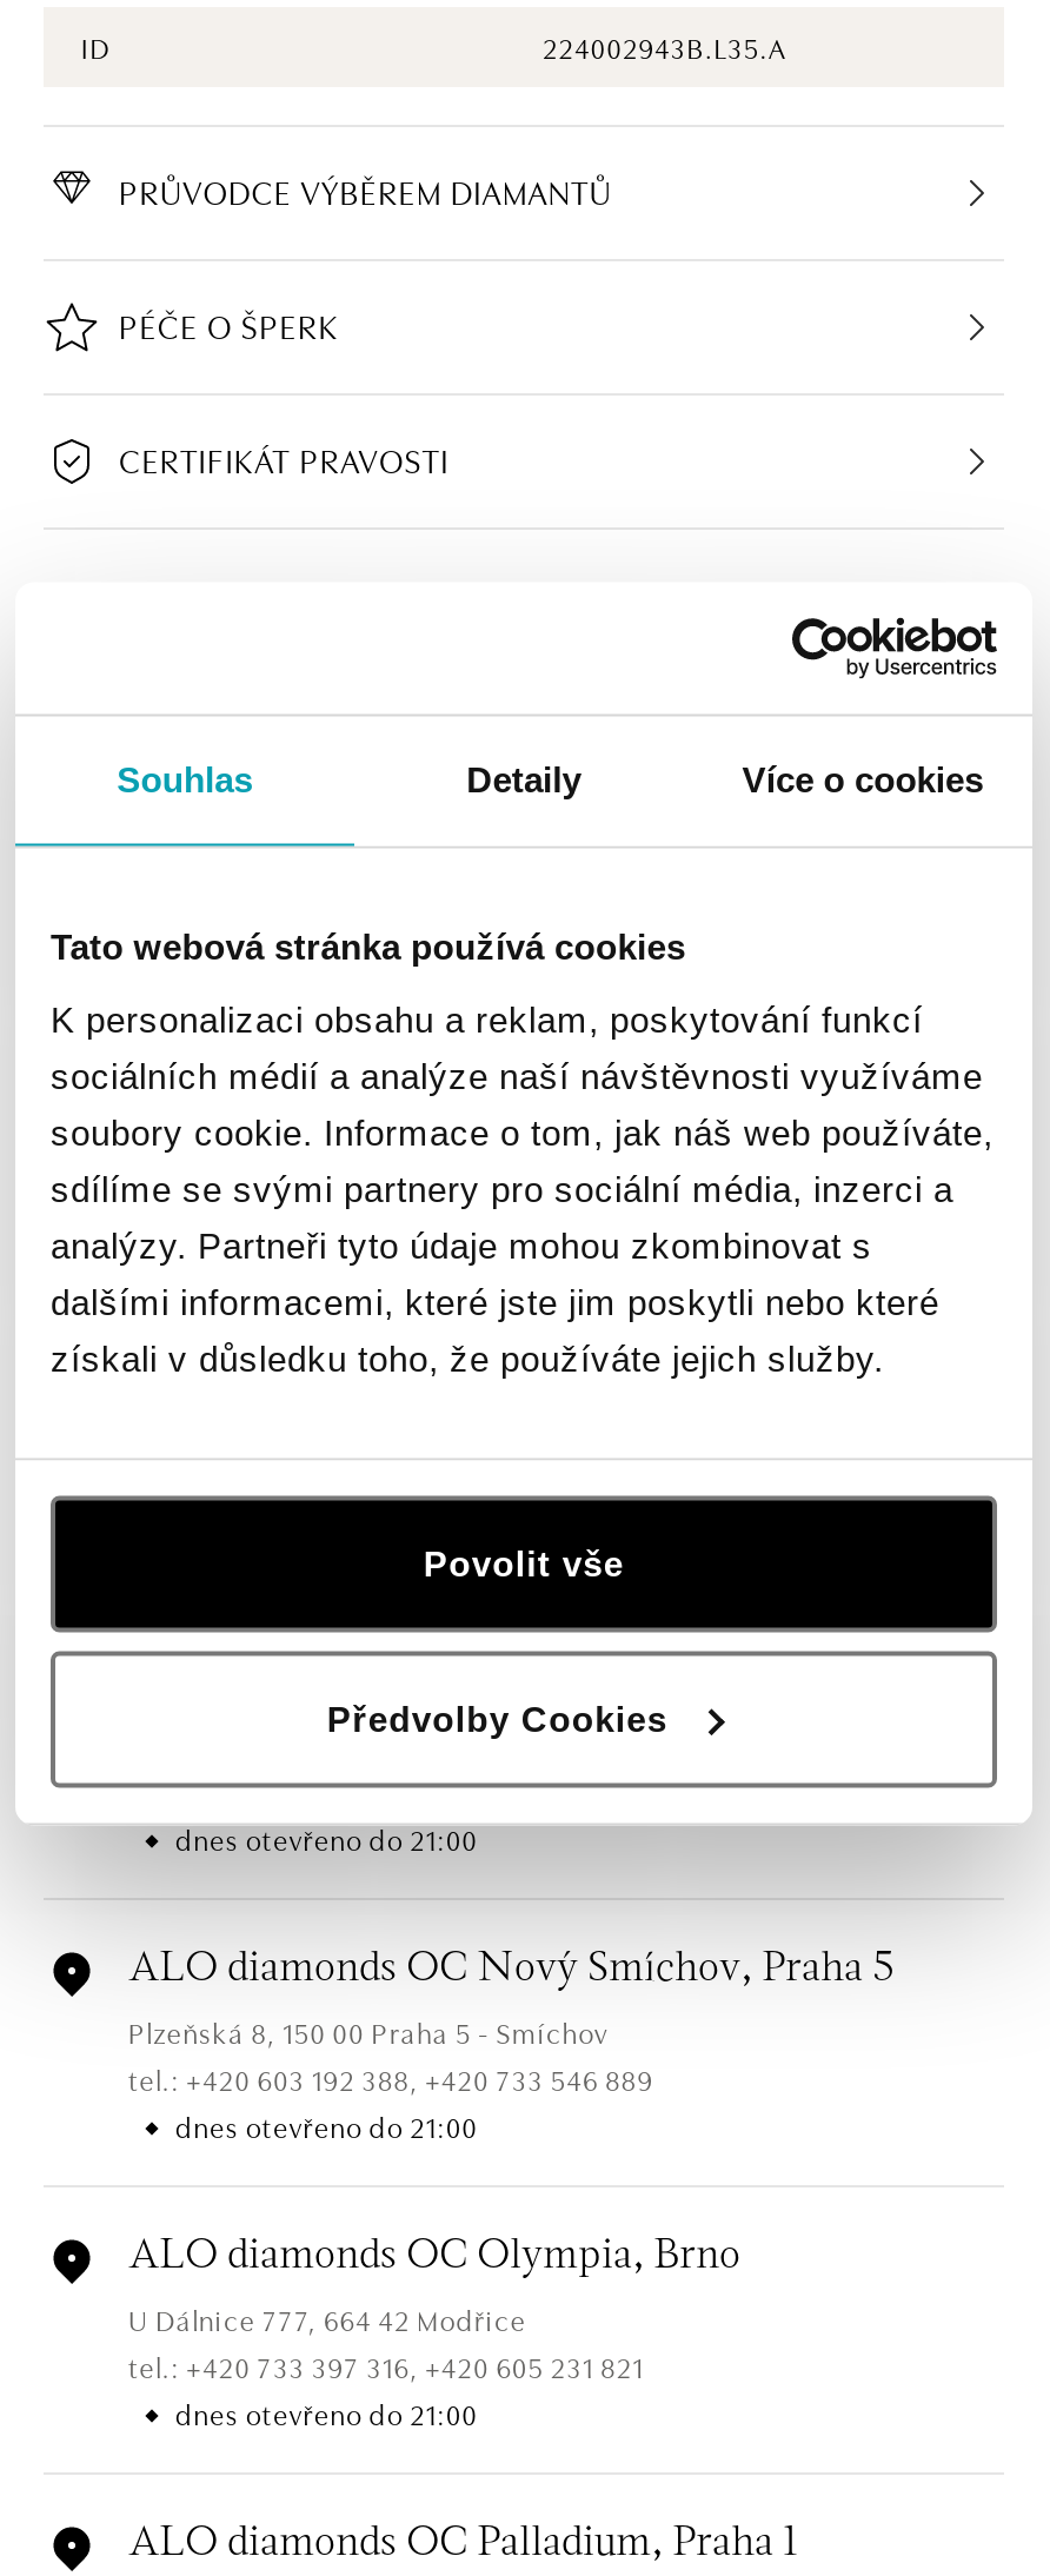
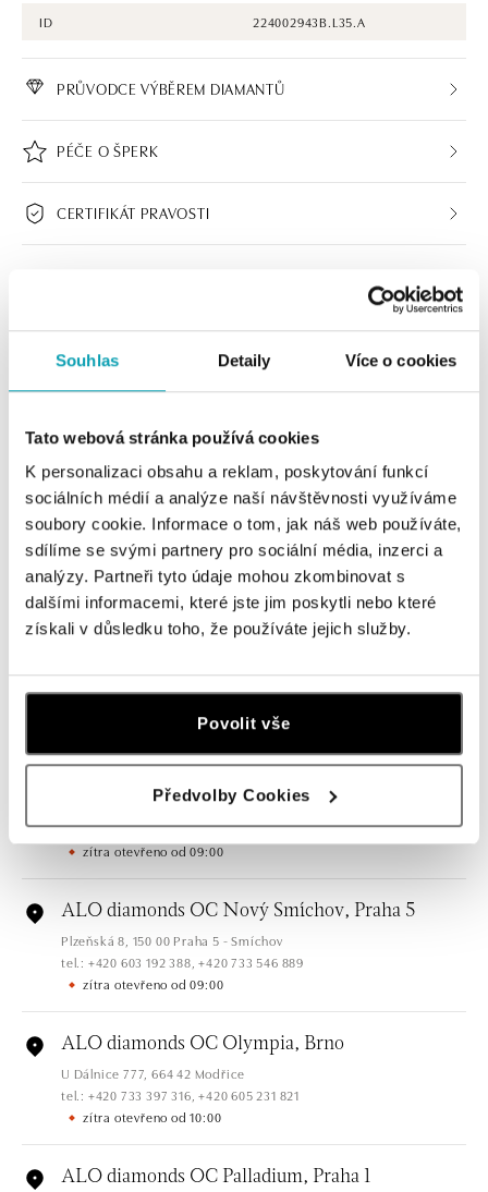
- dnes otevřeno do 21:00
+ zítra otevřeno od 09:00

- dnes otevřeno do 21:00
+ zítra otevřeno od 09:00

- dnes otevřeno do 21:00
+ zítra otevřeno od 10:00
